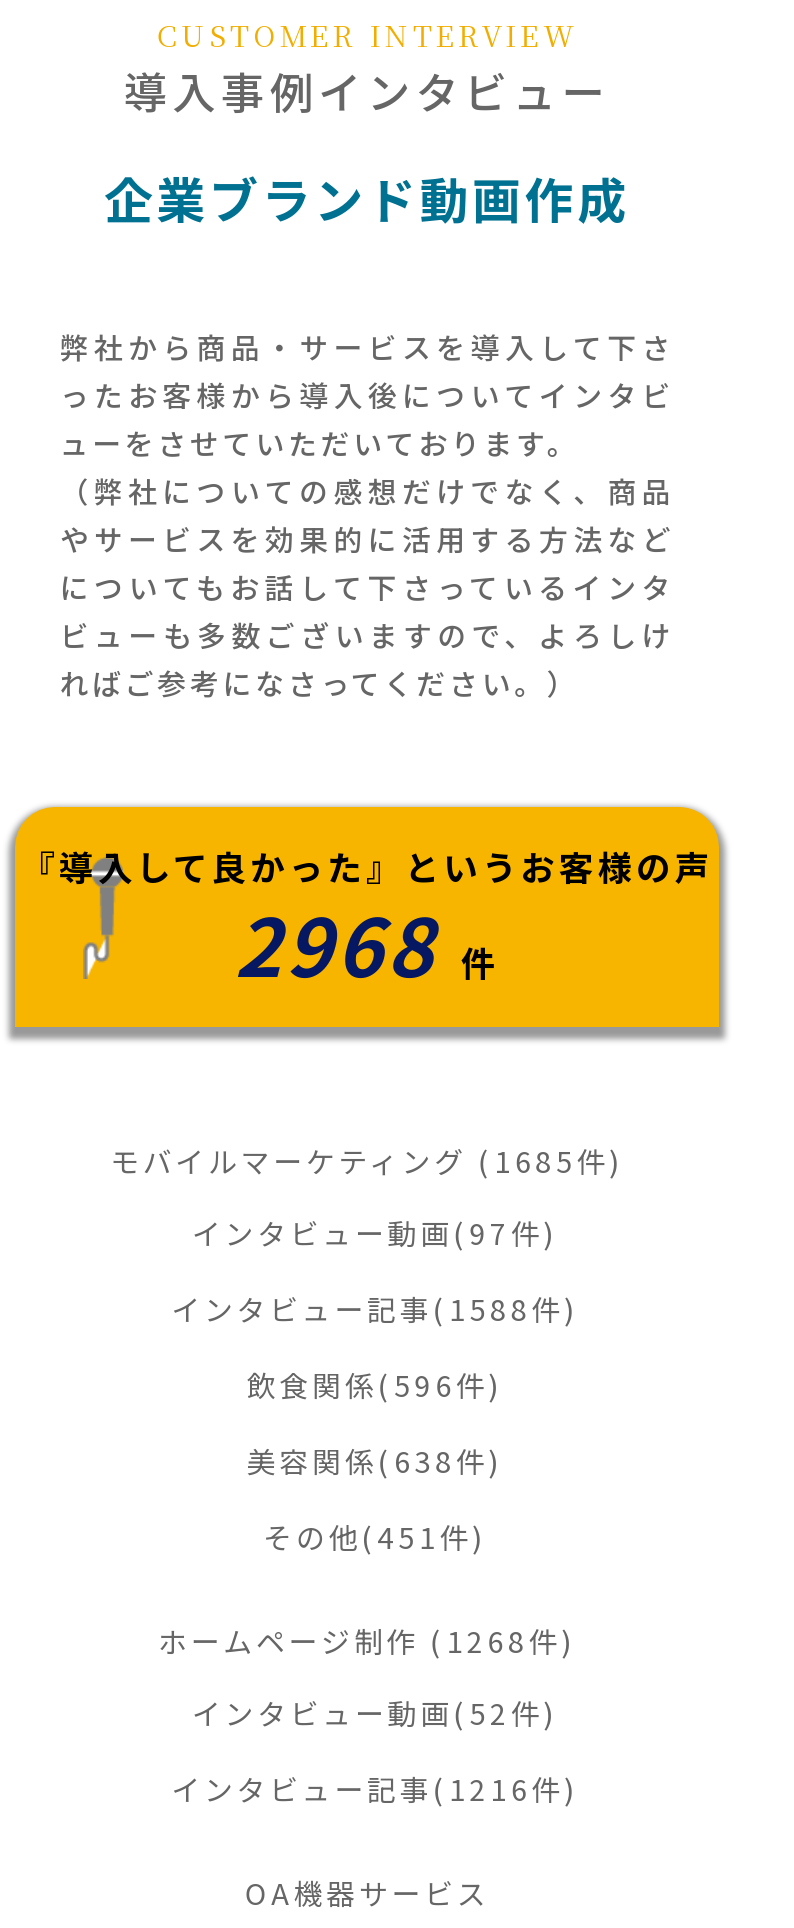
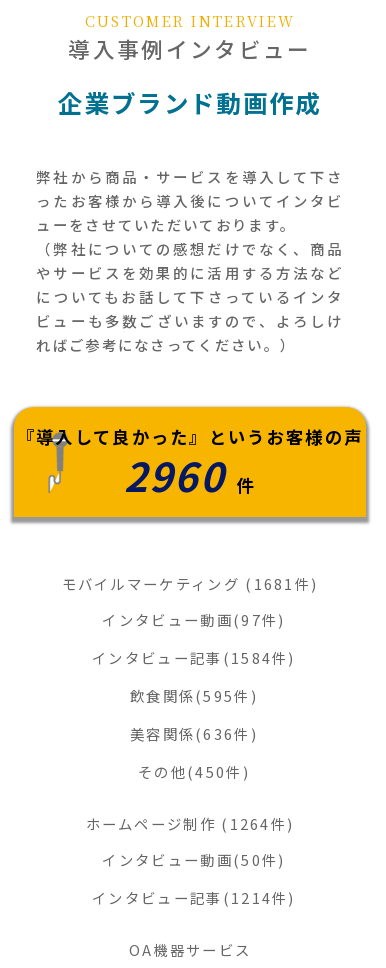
- 2968 件
+ 2960 件

- モバイルマーケティング(1685件)
+ モバイルマーケティング(1681件)

- インタビュー記事(1588件)
+ インタビュー記事(1584件)

- 飲食関係(596件)
+ 飲食関係(595件)

- 美容関係(638件)
+ 美容関係(636件)

- その他(451件)
+ その他(450件)

- ホームページ制作(1268件)
+ ホームページ制作(1264件)

- インタビュー動画(52件)
+ インタビュー動画(50件)

- インタビュー記事(1216件)
+ インタビュー記事(1214件)
